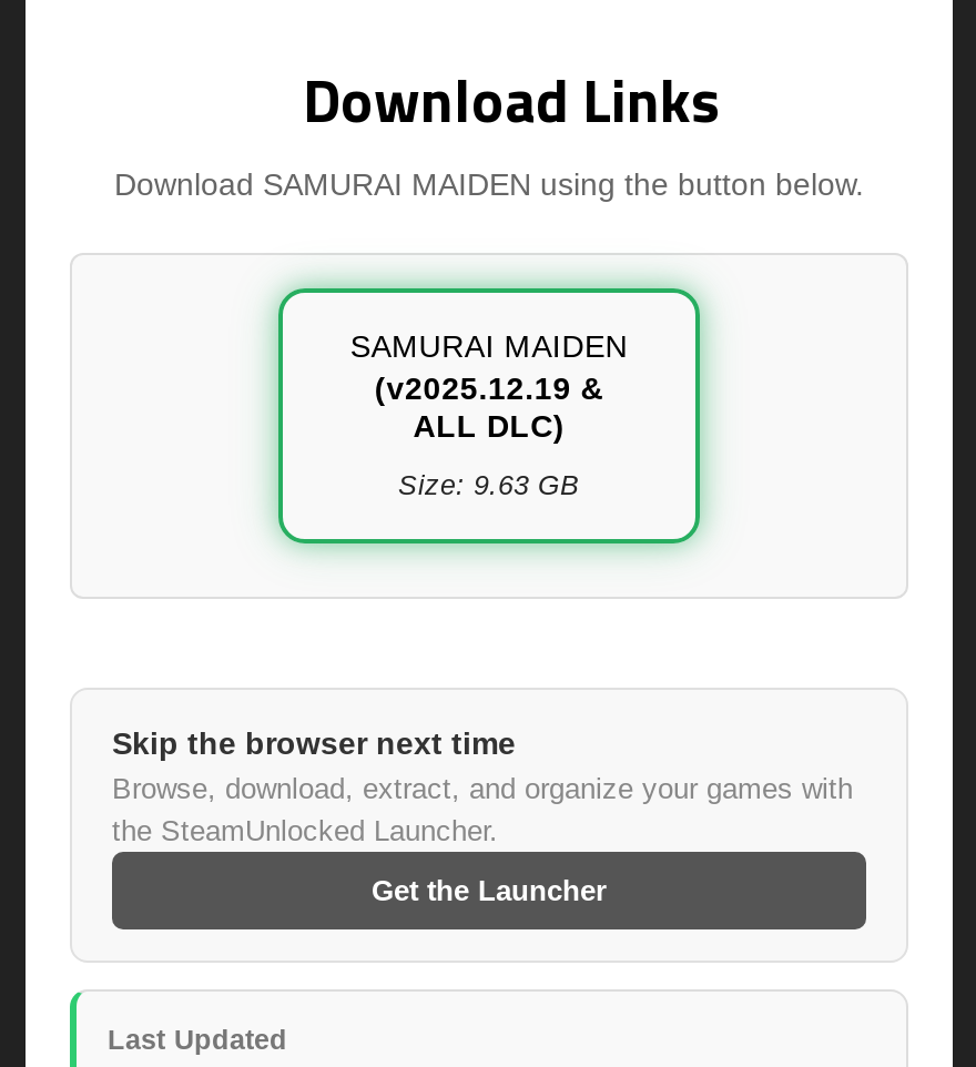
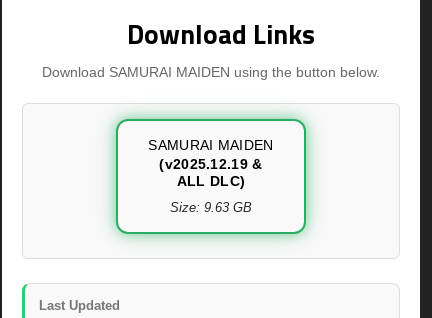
- Skip the browser next time
- Browse, download, extract, and organize your games with
- the SteamUnlocked Launcher.
- Get the Launcher
